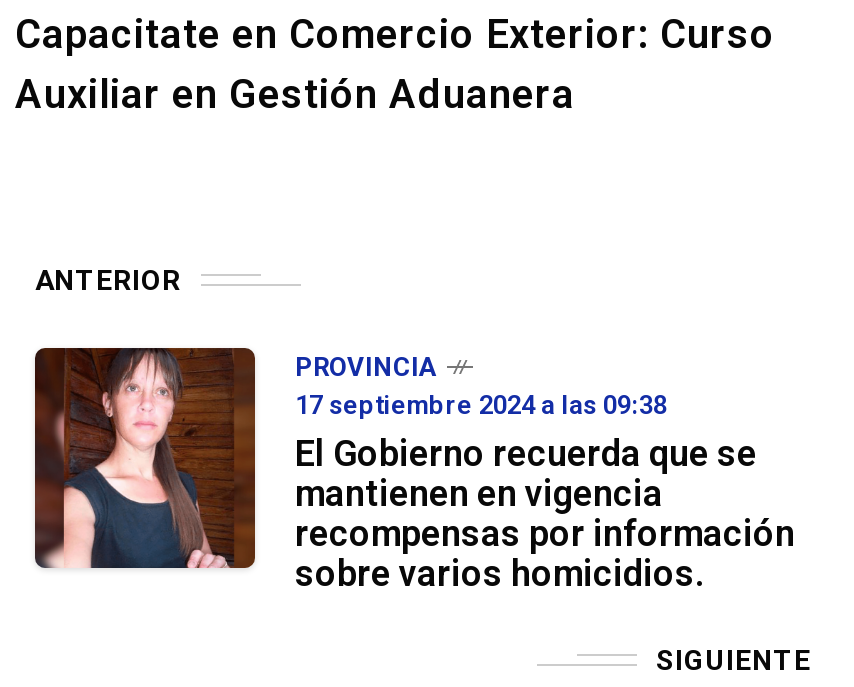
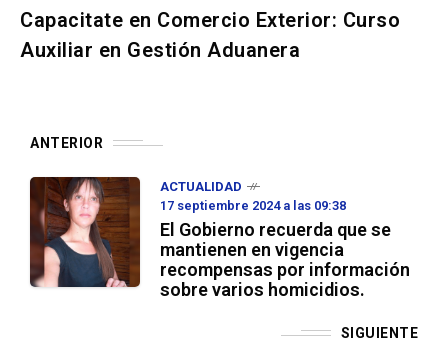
- PROVINCIA
+ ACTUALIDAD
